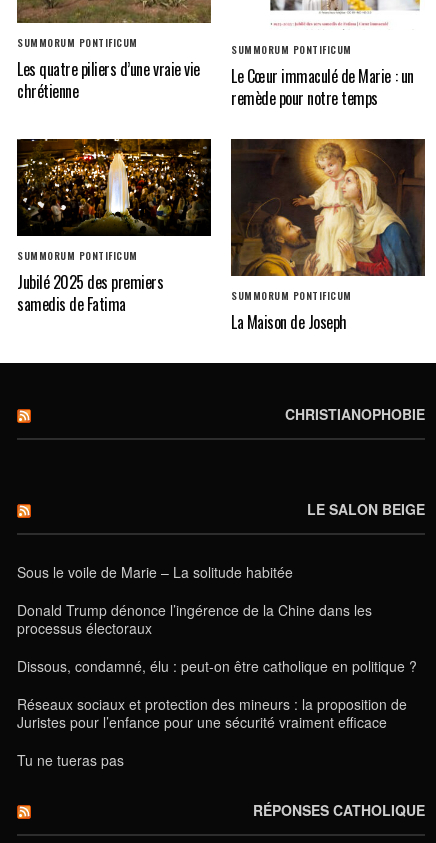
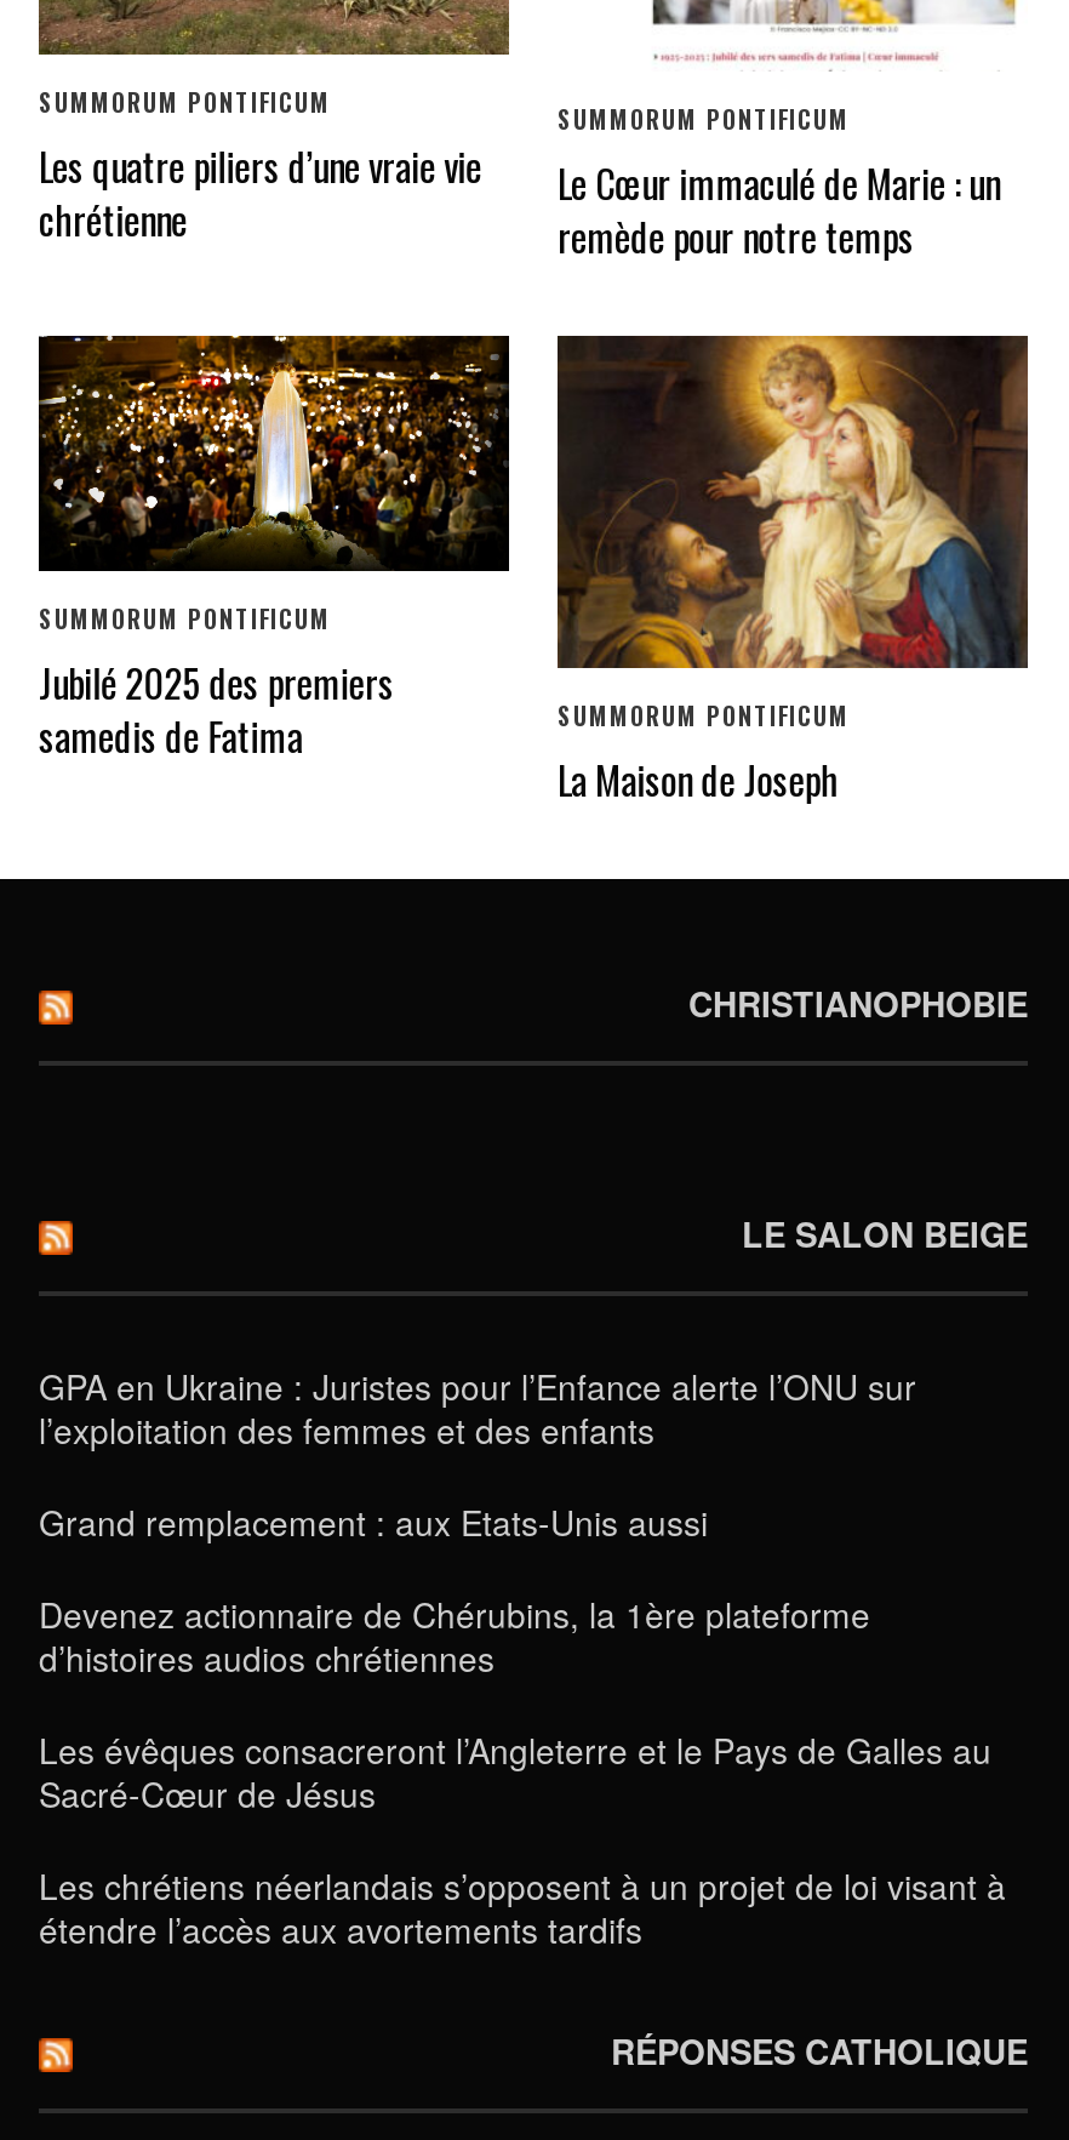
- Sous le voile de Marie – La solitude habitée
+ GPA en Ukraine : Juristes pour l’Enfance alerte l’ONU sur
+ l’exploitation des femmes et des enfants

- Donald Trump dénonce l’ingérence de la Chine dans les
- processus électoraux
+ Grand remplacement : aux Etats-Unis aussi

- Dissous, condamné, élu : peut-on être catholique en politique ?
+ Devenez actionnaire de Chérubins, la 1ère plateforme
+ d’histoires audios chrétiennes

- Réseaux sociaux et protection des mineurs : la proposition de
- Juristes pour l’enfance pour une sécurité vraiment efficace
+ Les évêques consacreront l’Angleterre et le Pays de Galles au
+ Sacré-Cœur de Jésus

- Tu ne tueras pas
+ Les chrétiens néerlandais s’opposent à un projet de loi visant à
+ étendre l’accès aux avortements tardifs
